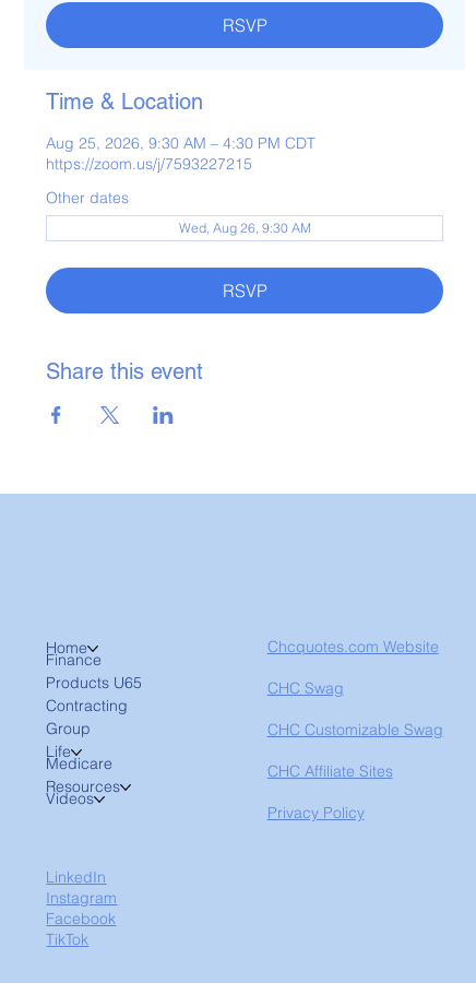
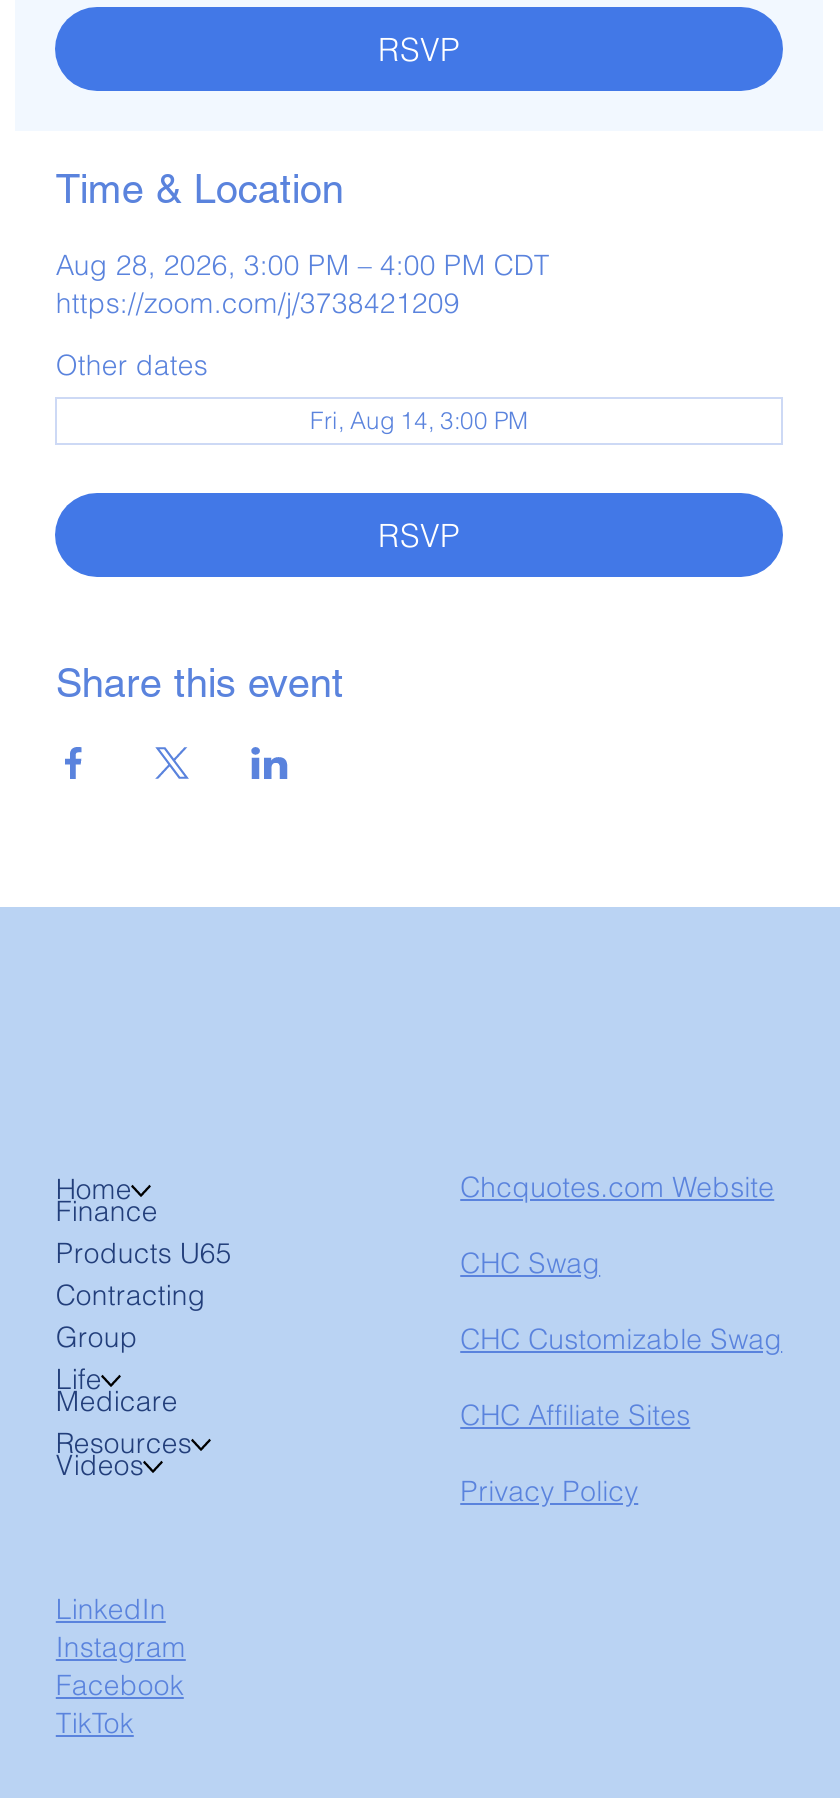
- Aug 25, 2026, 9:30 AM – 4:30 PM CDT
- https://zoom.us/j/7593227215
+ Aug 28, 2026, 3:00 PM – 4:00 PM CDT
+ https://zoom.com/j/3738421209

- Wed, Aug 26, 9:30 AM
+ Fri, Aug 14, 3:00 PM
